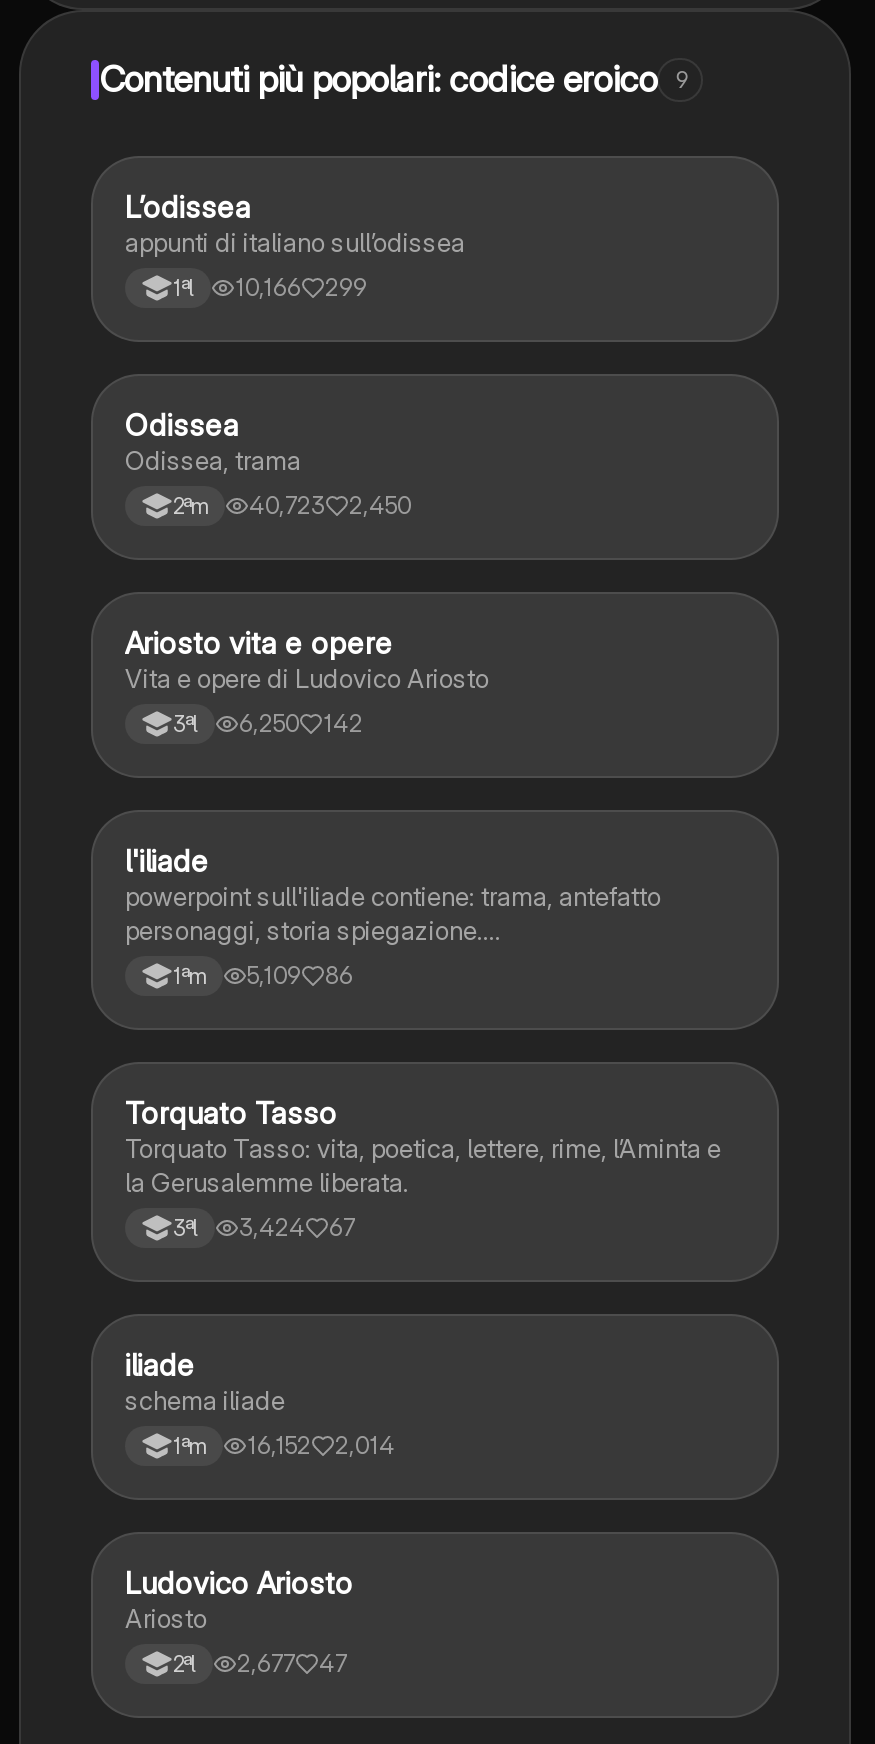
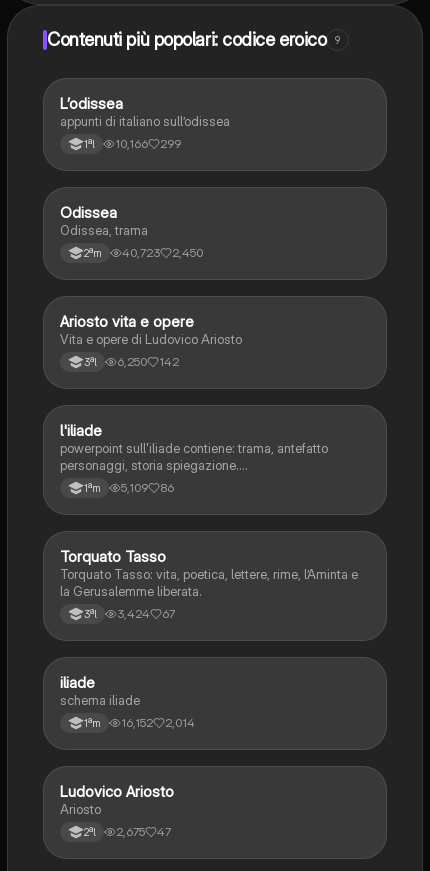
- 2ªl 2,677 47
+ 2ªl 2,675 47
